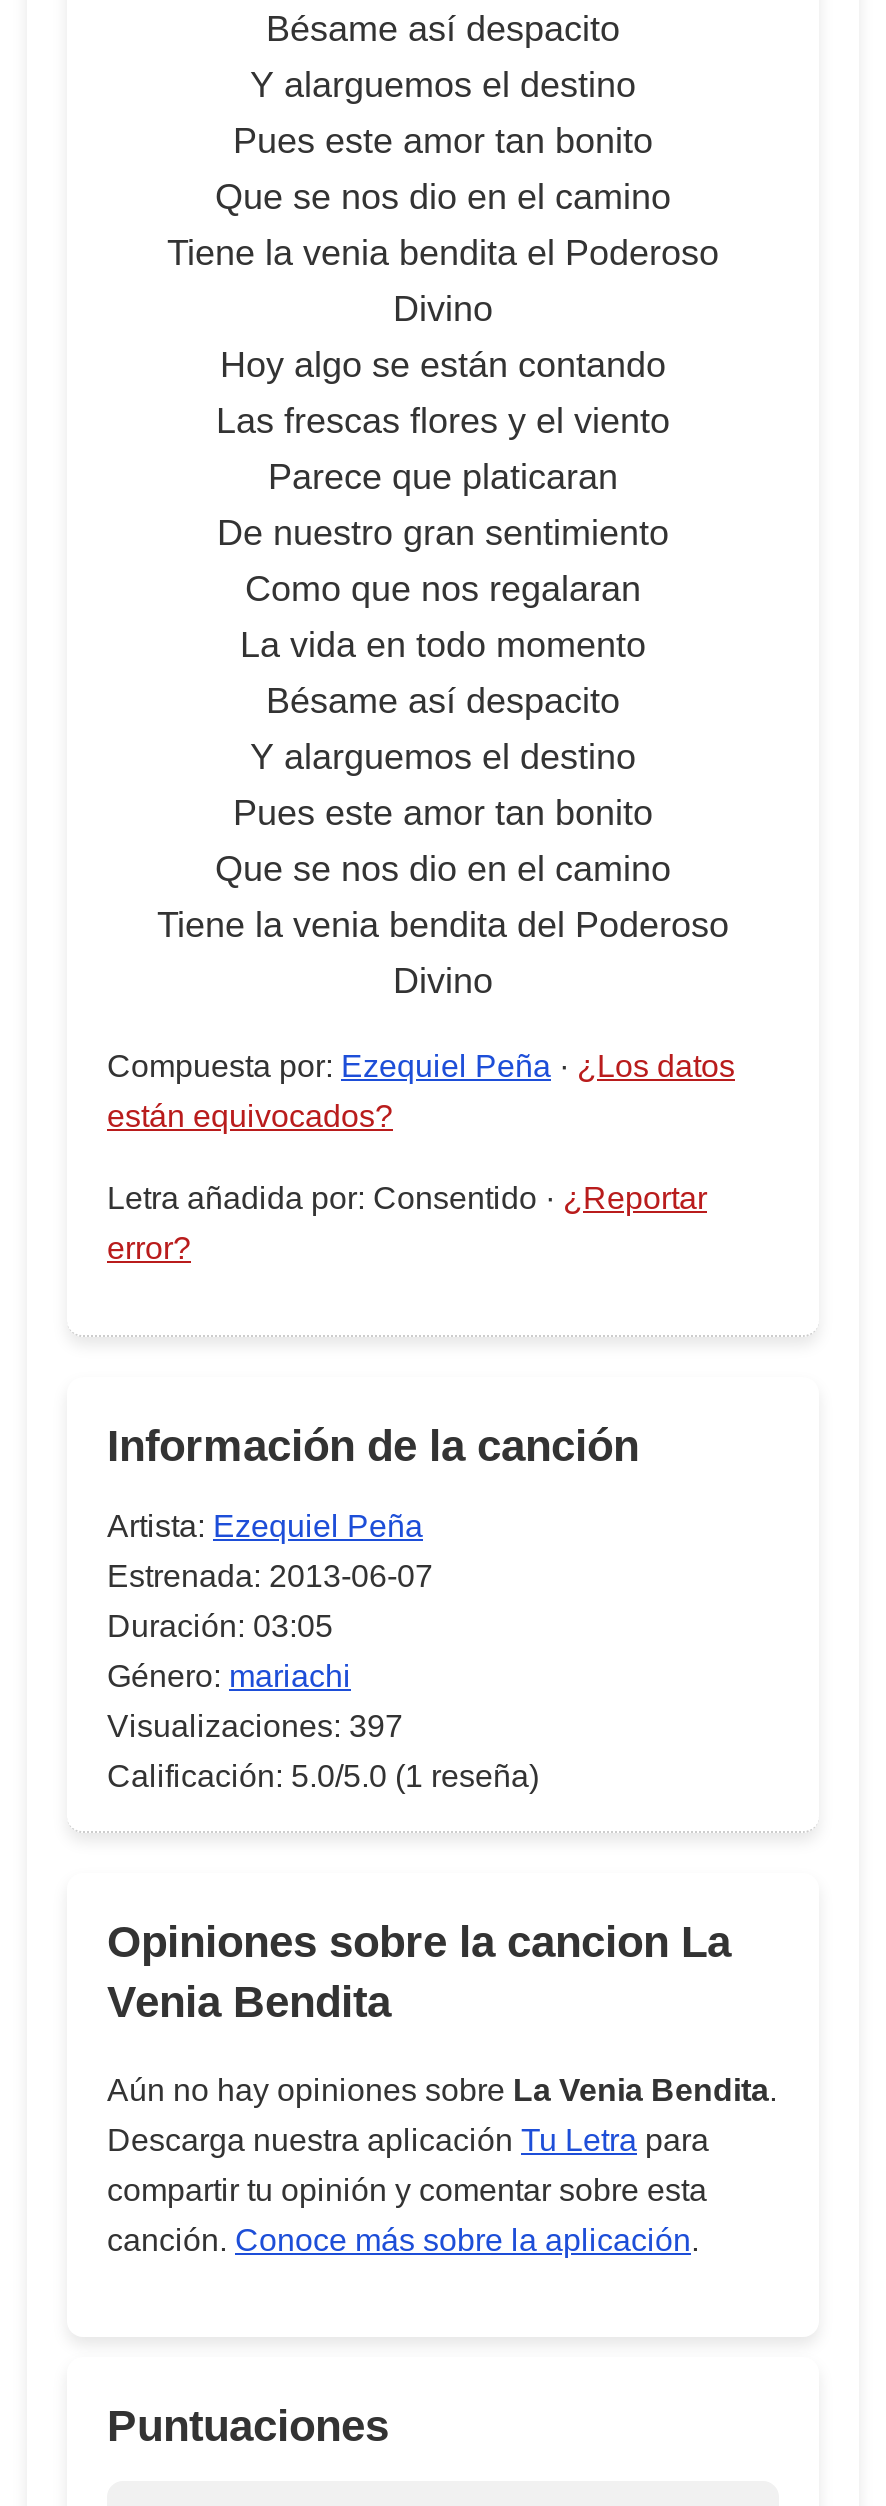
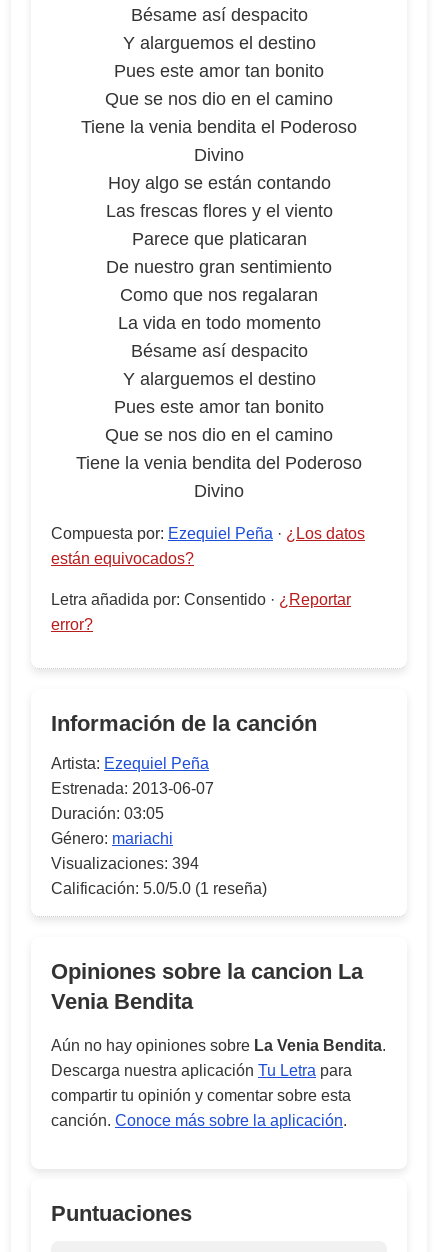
- Visualizaciones: 397
+ Visualizaciones: 394
